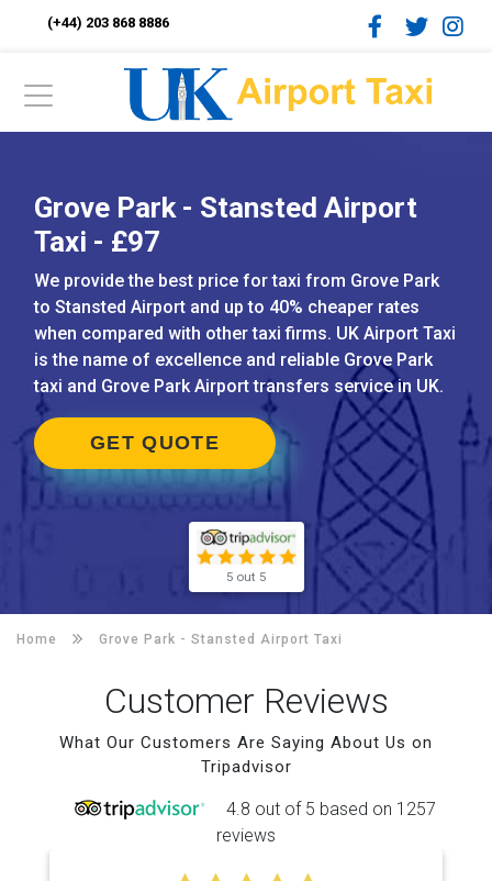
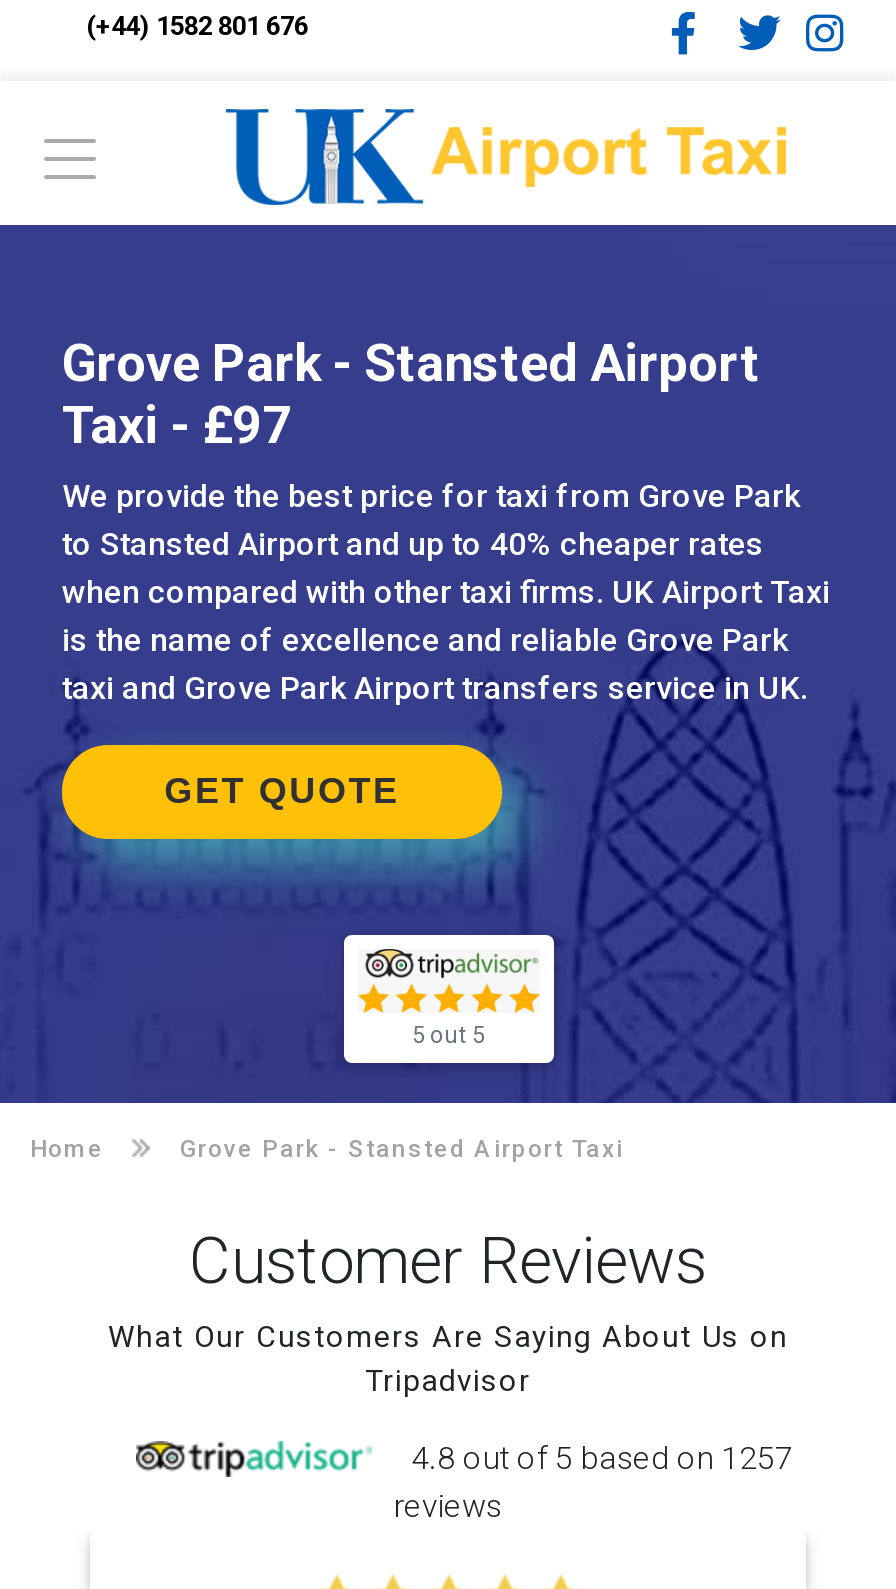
- (+44) 203 868 8886
+ (+44) 1582 801 676
